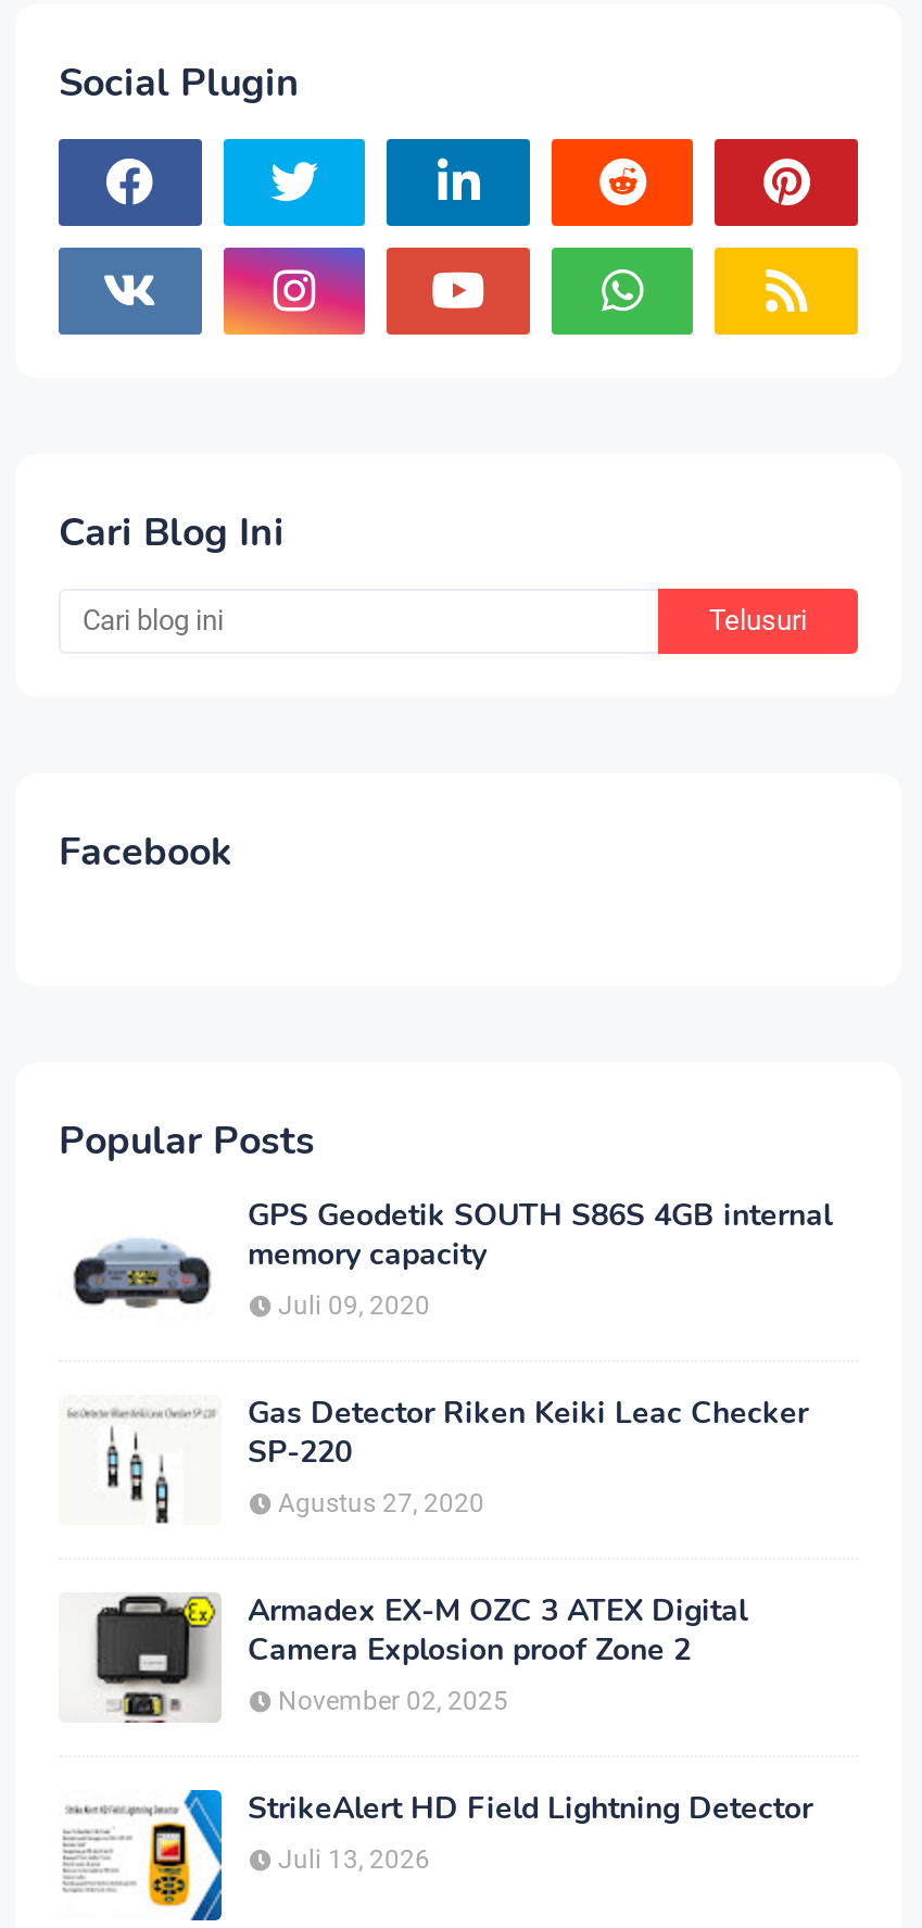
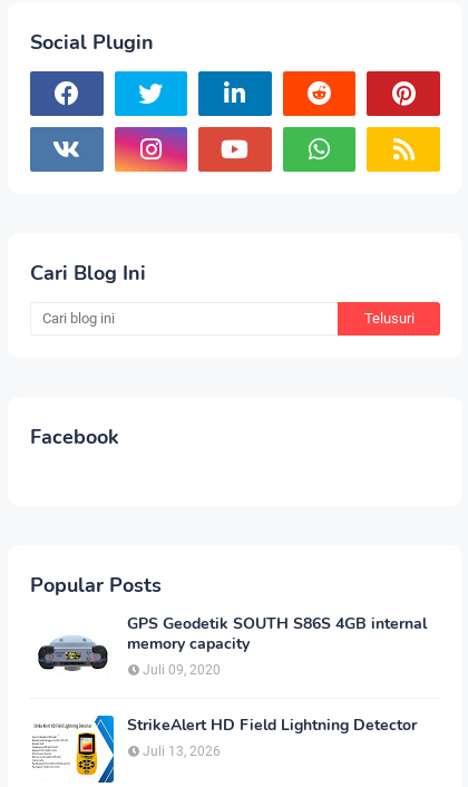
- [image]
- Gas Detector Riken Keiki Leac Checker
- SP-220
- Agustus 27, 2020
- Armadex EX-M OZC 3 ATEX Digital
- Camera Explosion proof Zone 2
- November 02, 2025

- [image]
